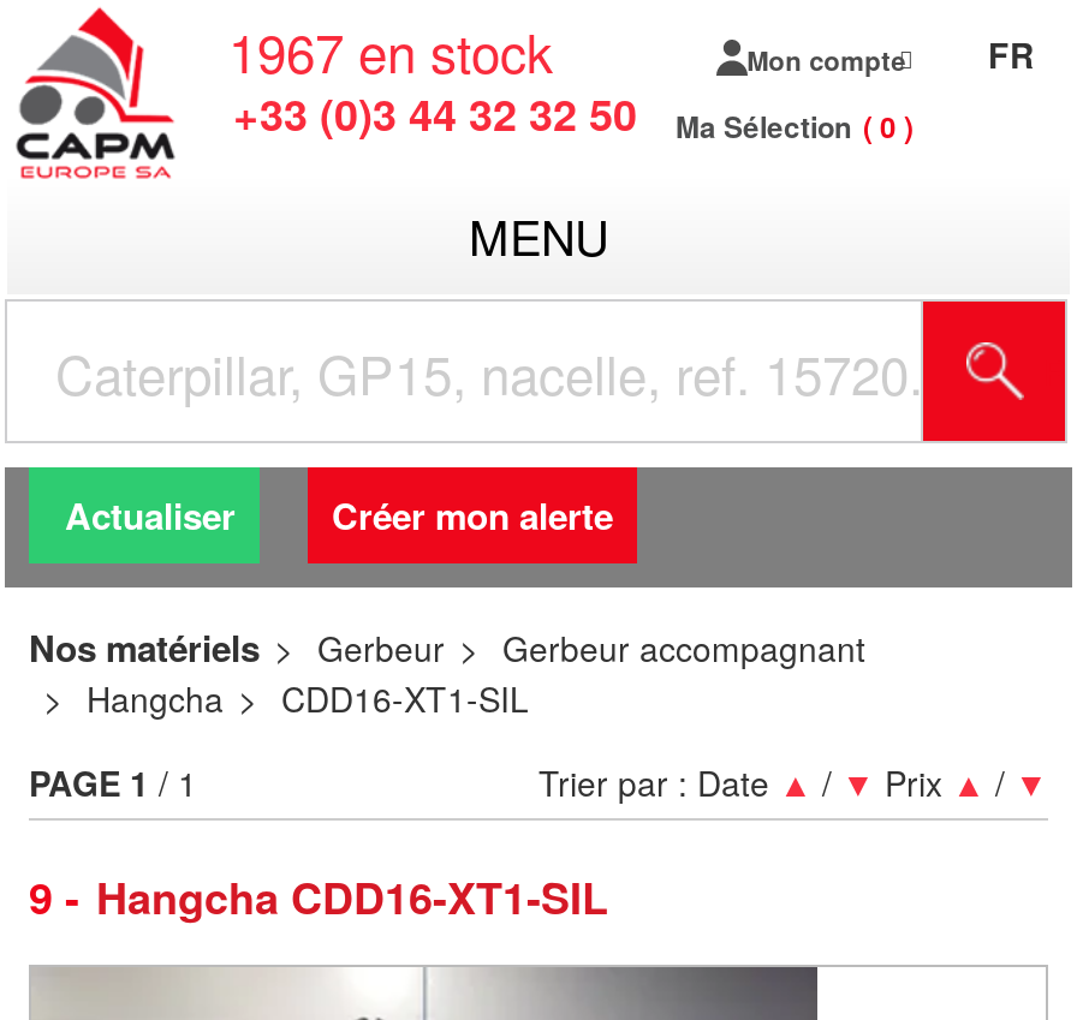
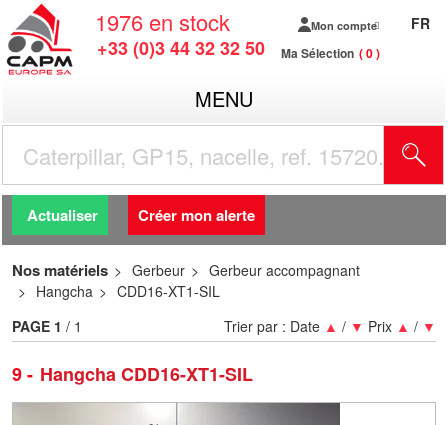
- 1967 en stock
+ 1976 en stock
